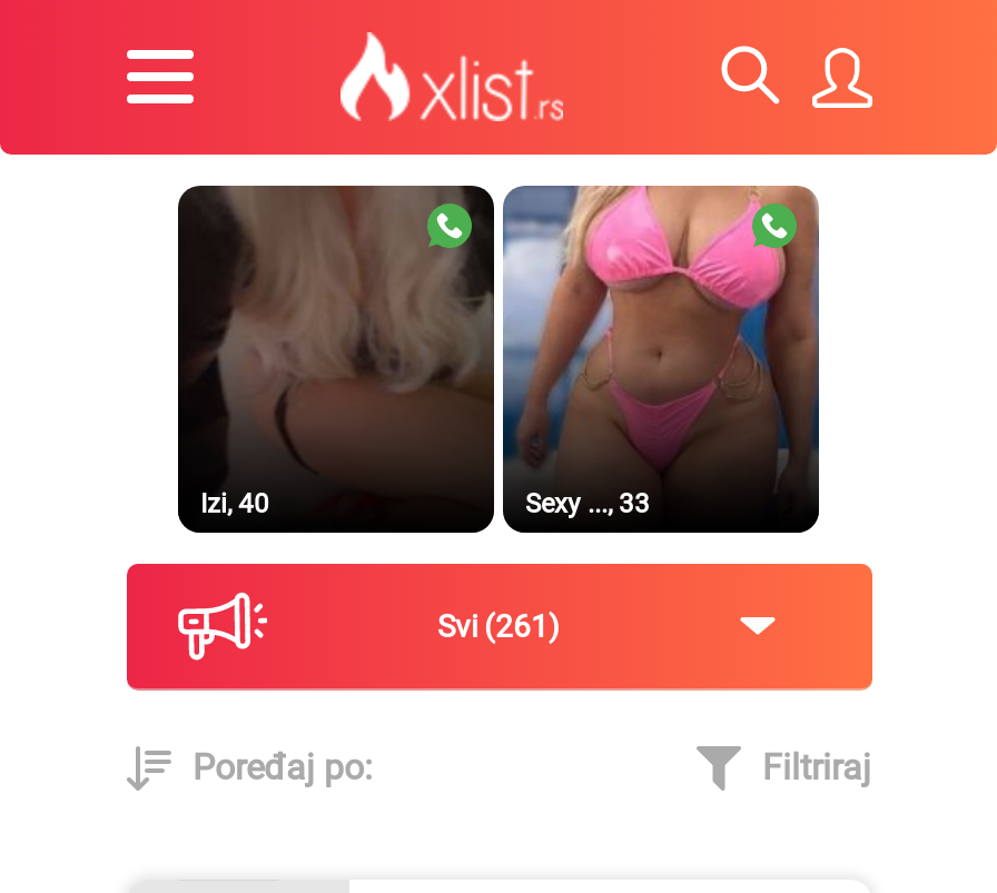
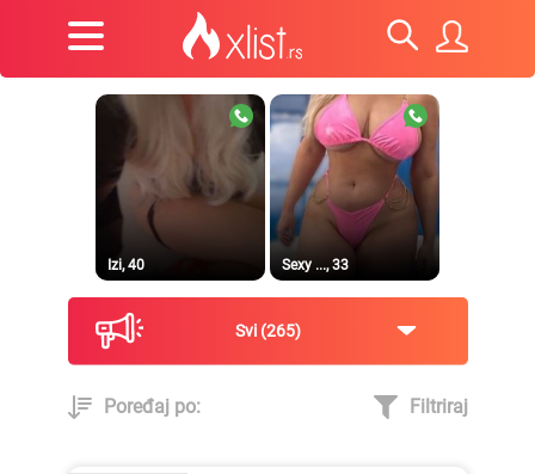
- Svi 261
+ Svi 265
